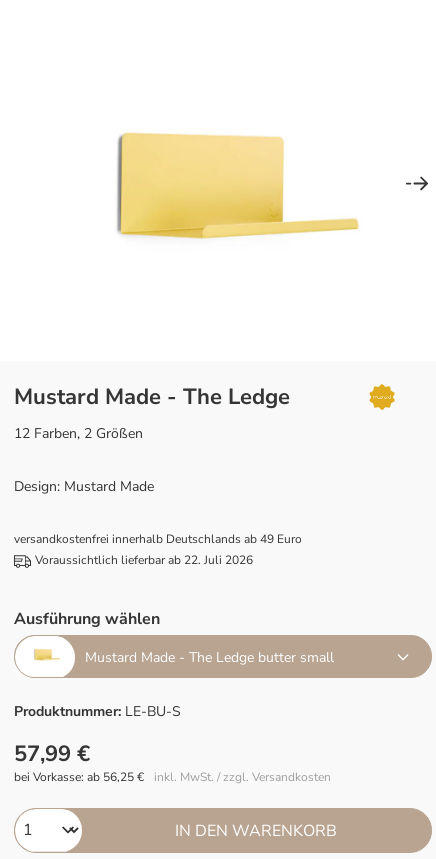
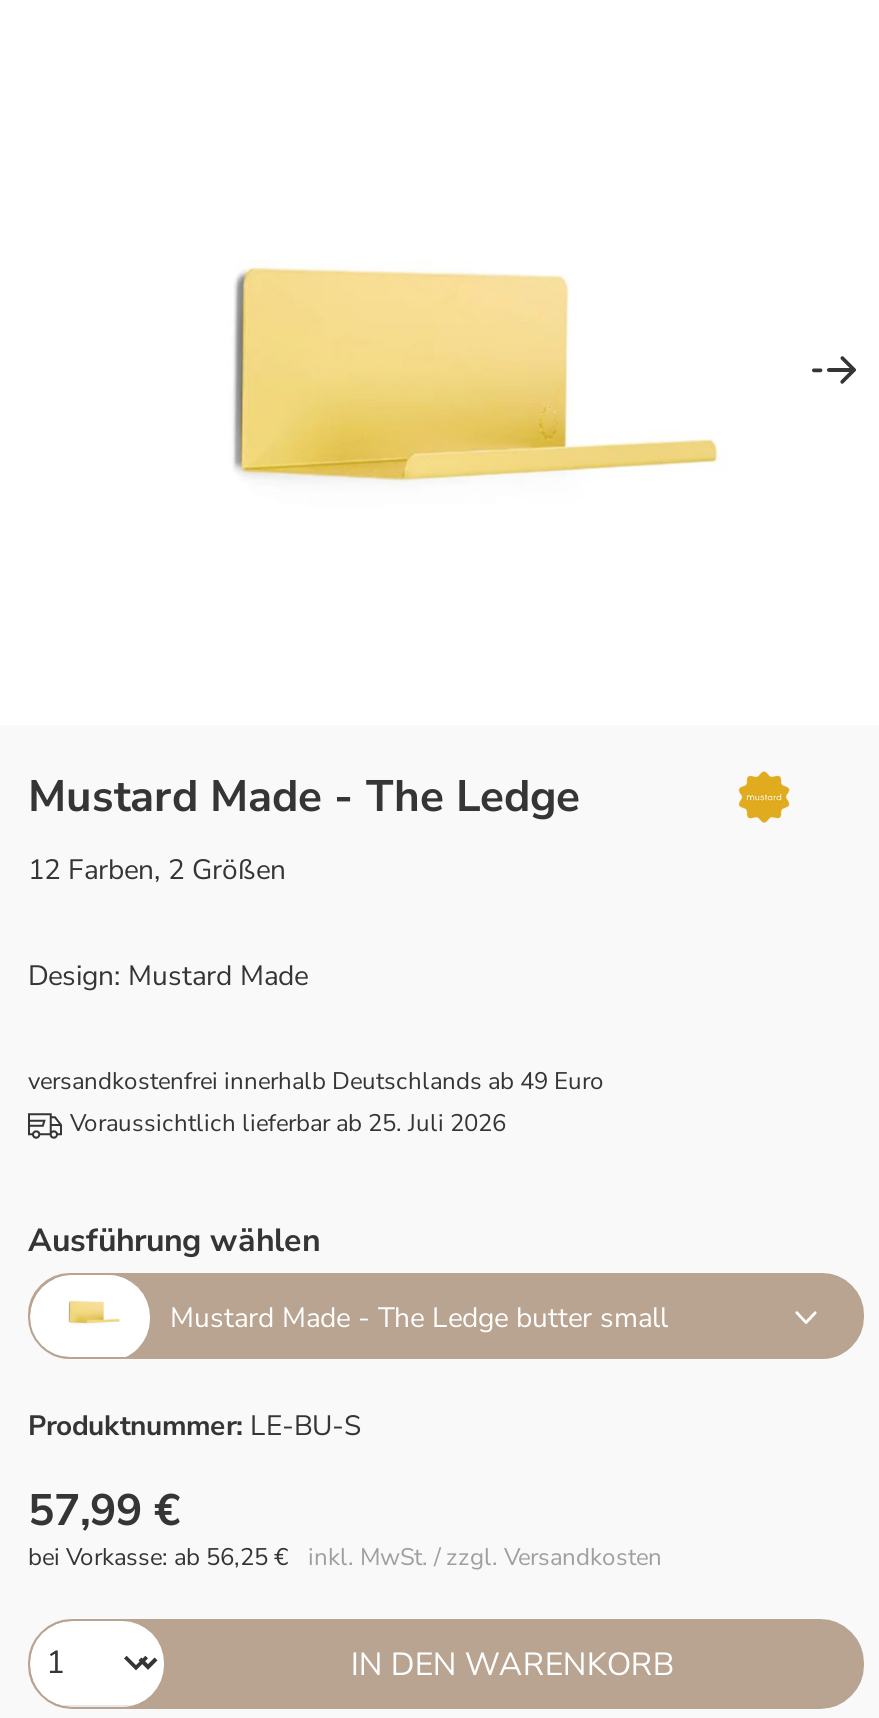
- Voraussichtlich lieferbar ab 22. Juli 2026
+ Voraussichtlich lieferbar ab 25. Juli 2026
